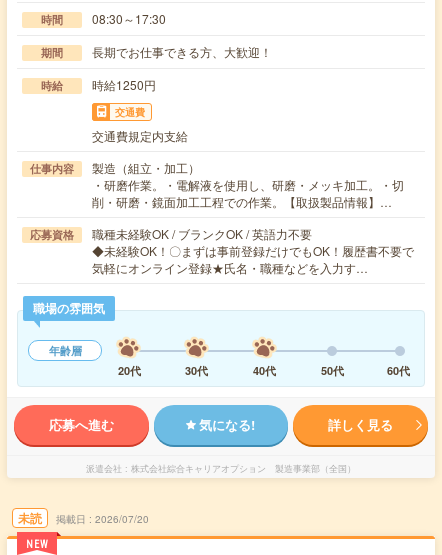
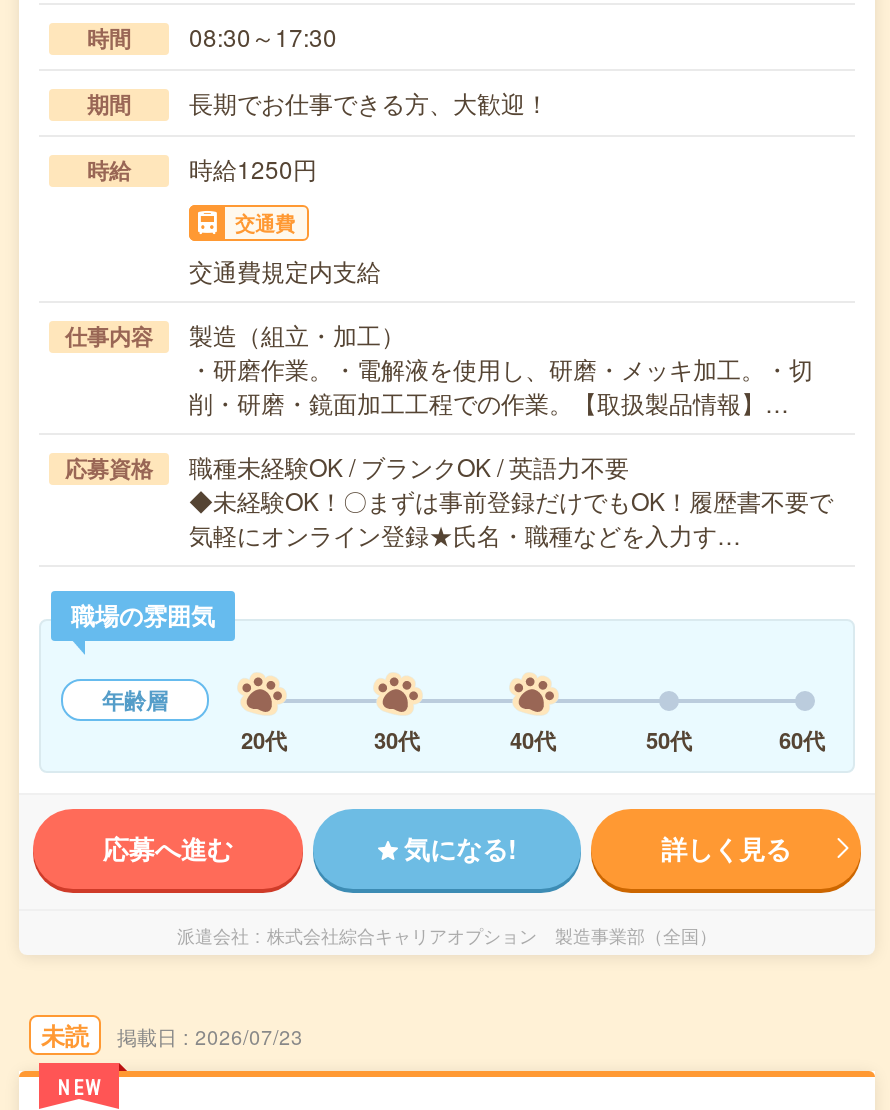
- 2026/07/20
+ 2026/07/23
